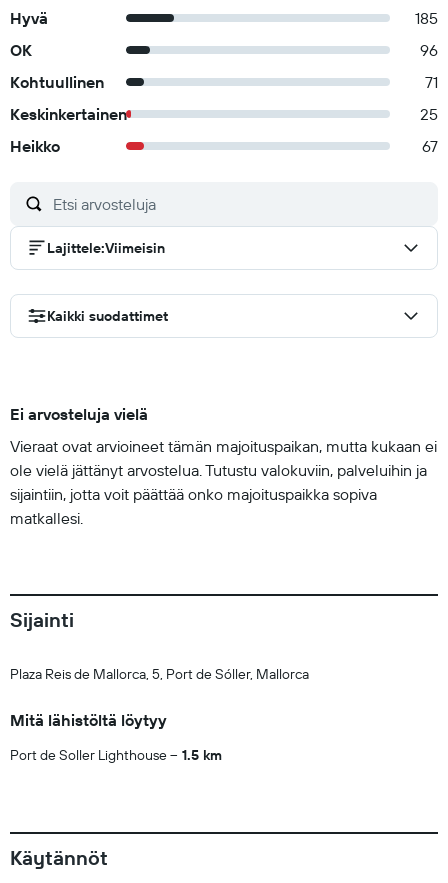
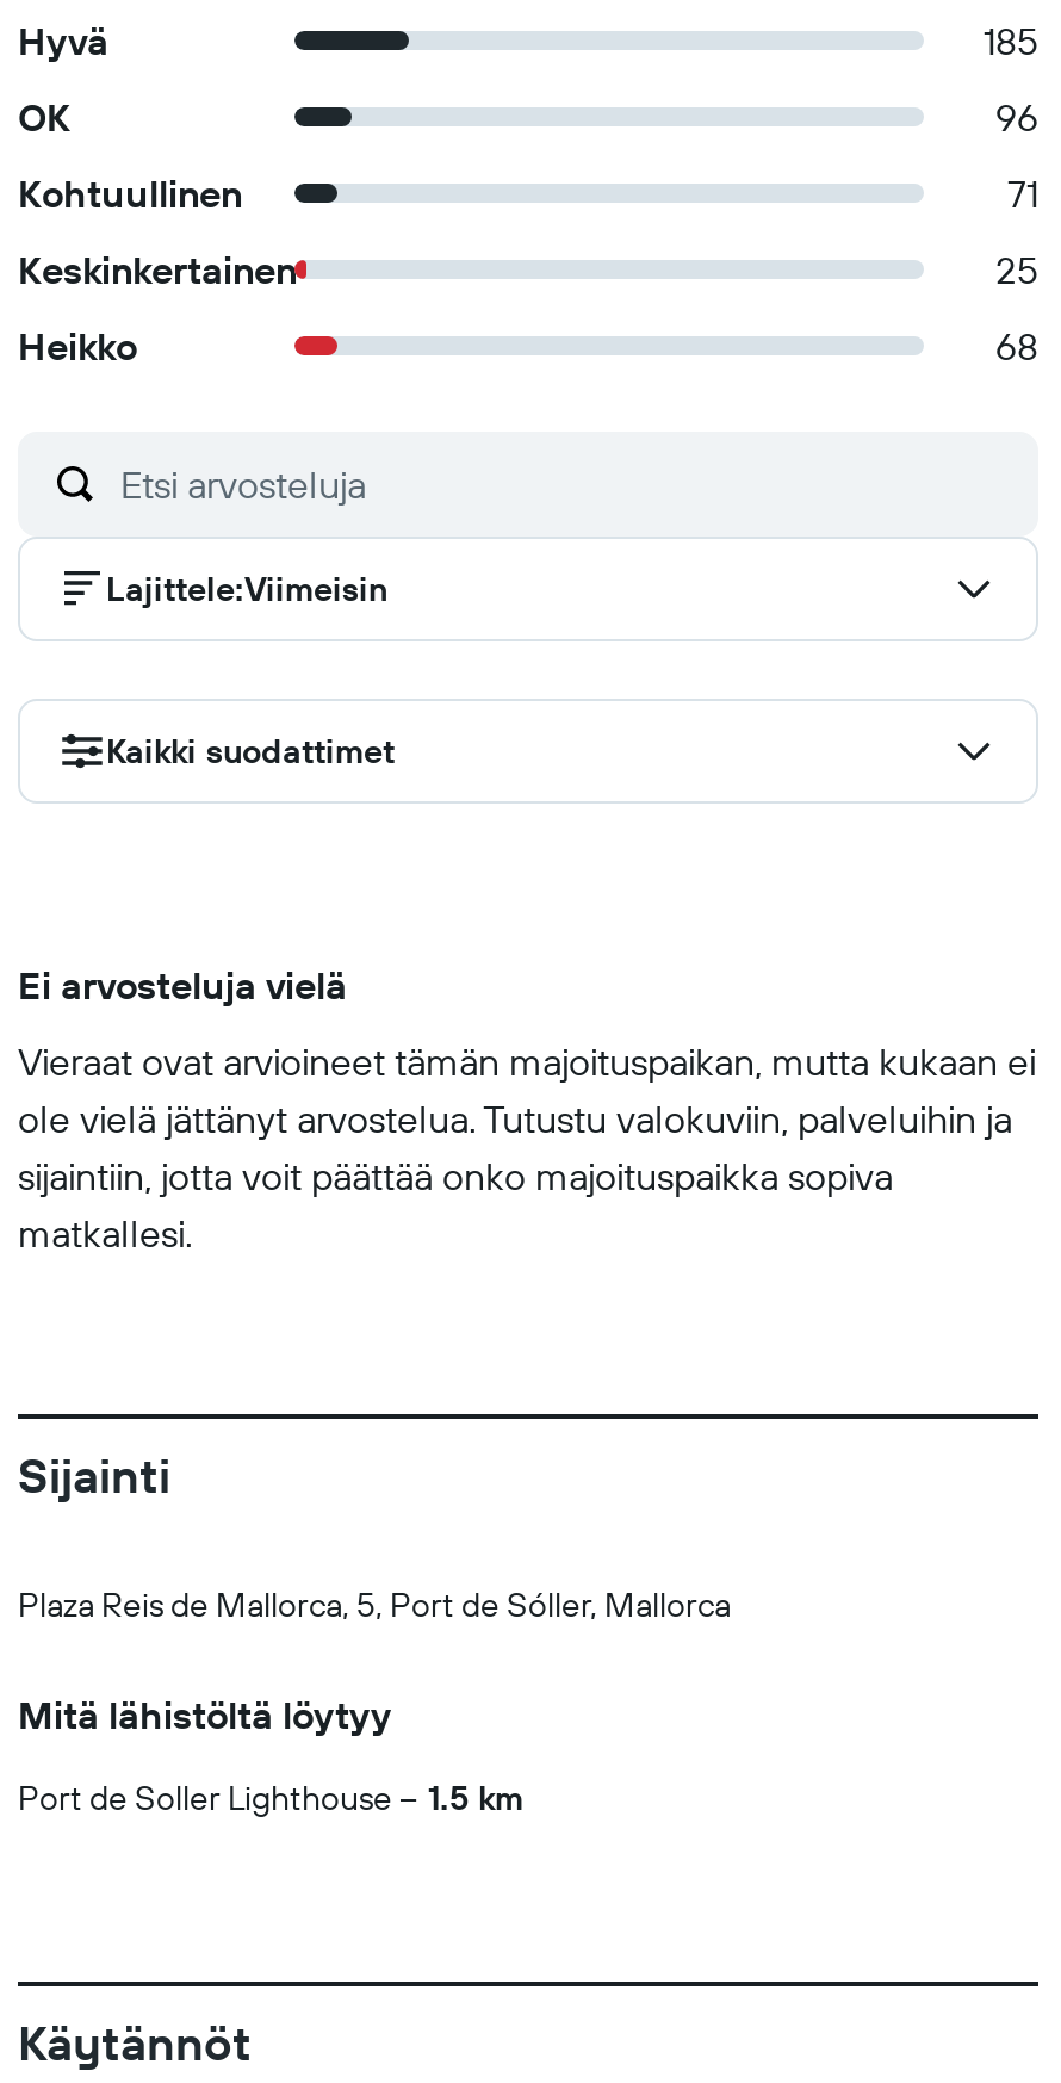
- 67
+ 68
